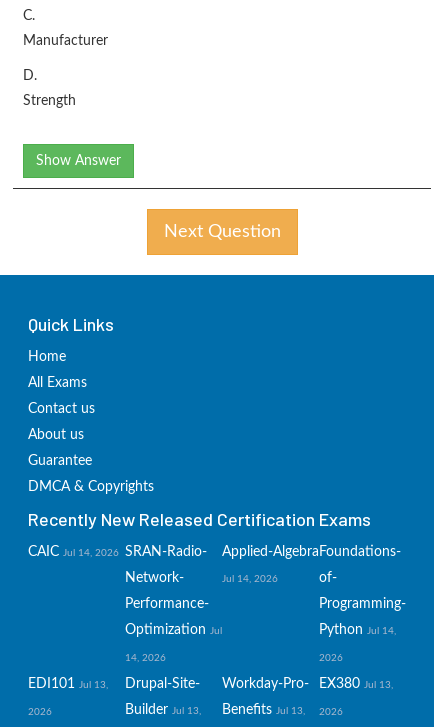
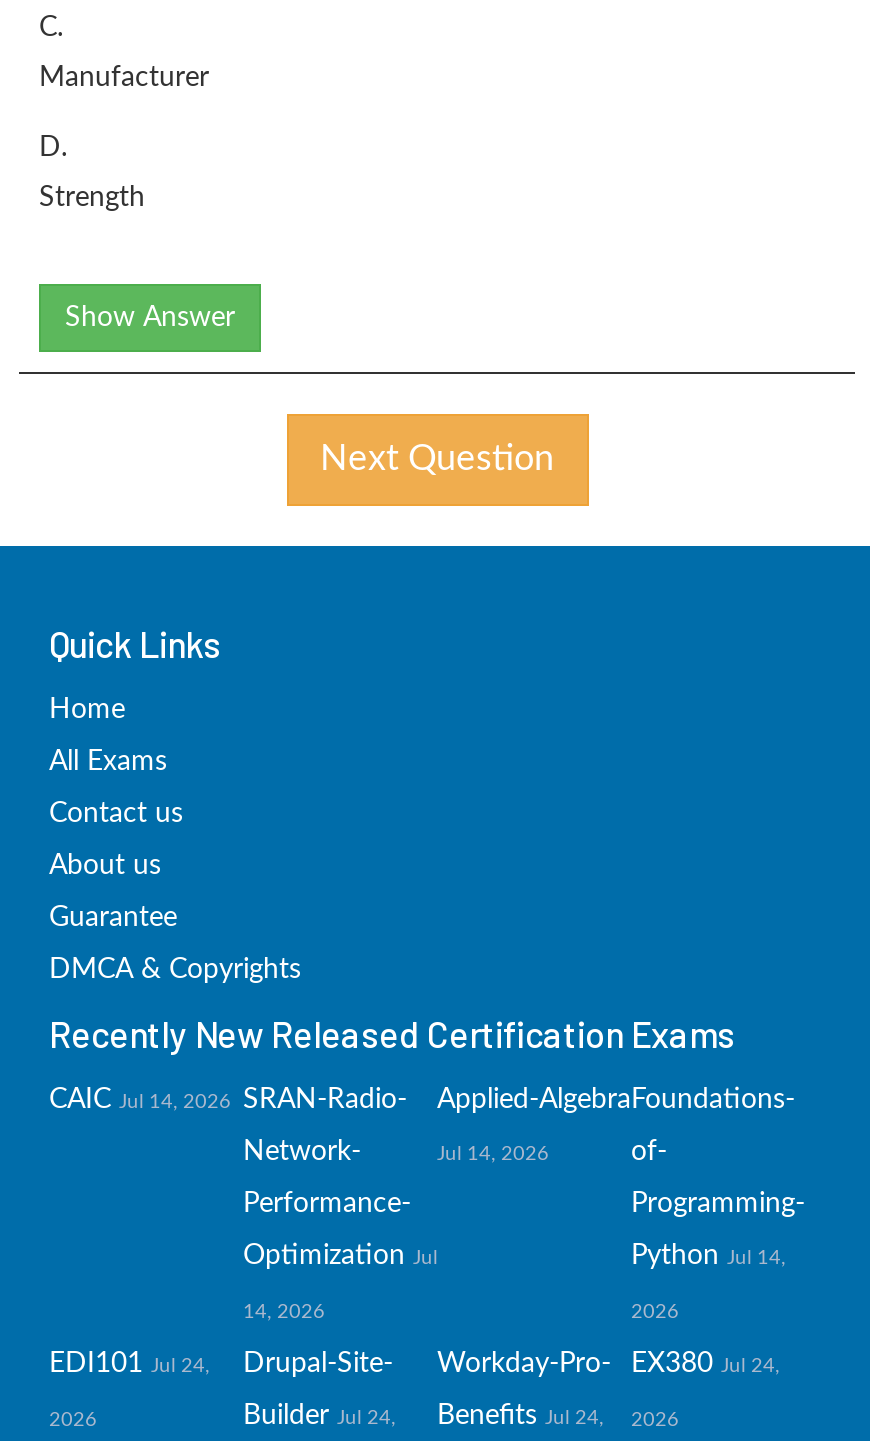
- EDI101 Jul 13,
+ EDI101 Jul 24,

- EX380 Jul 13,
+ EX380 Jul 24,

- Builder Jul 13,
+ Builder Jul 24,

- Benefits Jul 13,
+ Benefits Jul 24,
